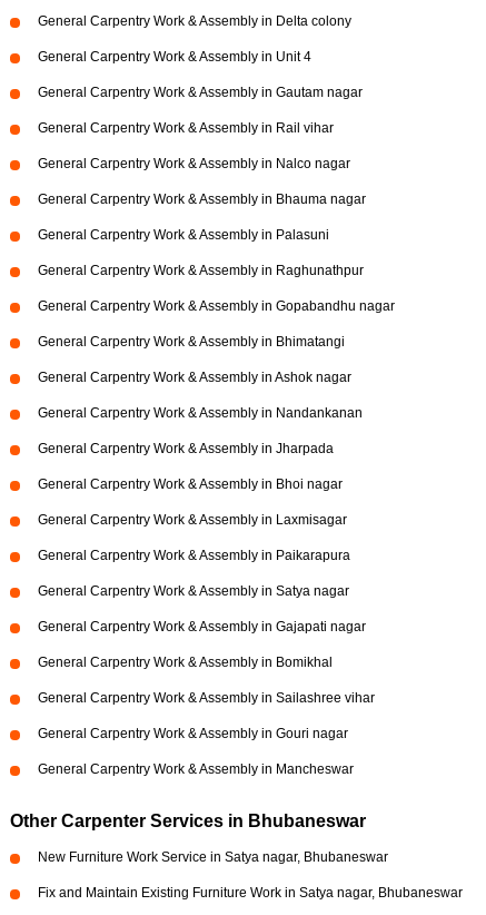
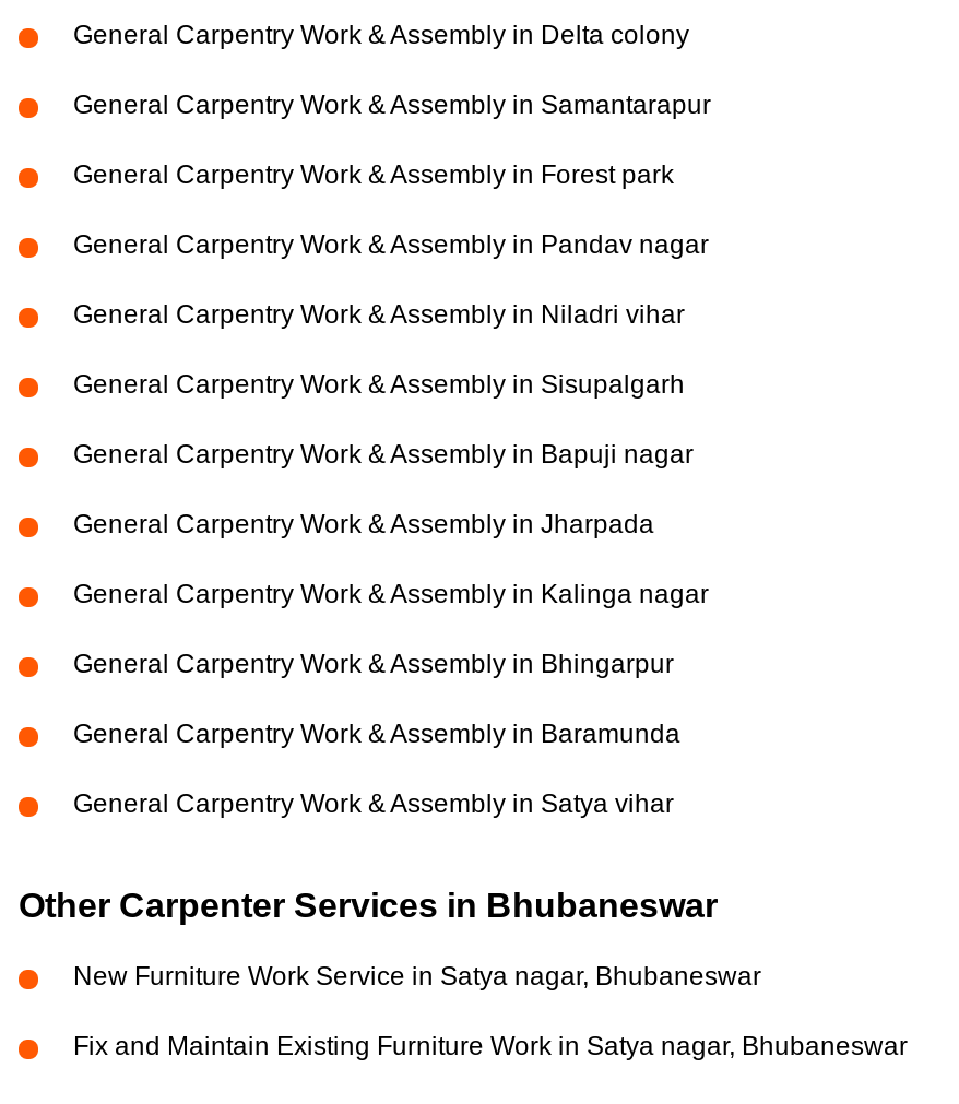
- General Carpentry Work & Assembly in Unit 4
- General Carpentry Work & Assembly in Gautam nagar
- General Carpentry Work & Assembly in Rail vihar
- General Carpentry Work & Assembly in Nalco nagar
- General Carpentry Work & Assembly in Bhauma nagar
- General Carpentry Work & Assembly in Palasuni
- General Carpentry Work & Assembly in Raghunathpur
- General Carpentry Work & Assembly in Gopabandhu nagar
- General Carpentry Work & Assembly in Bhimatangi
- General Carpentry Work & Assembly in Ashok nagar
- General Carpentry Work & Assembly in Nandankanan
+ General Carpentry Work & Assembly in Samantarapur
+ General Carpentry Work & Assembly in Forest park
+ General Carpentry Work & Assembly in Pandav nagar
+ General Carpentry Work & Assembly in Niladri vihar
+ General Carpentry Work & Assembly in Sisupalgarh
+ General Carpentry Work & Assembly in Bapuji nagar

- General Carpentry Work & Assembly in Bhoi nagar
- General Carpentry Work & Assembly in Laxmisagar
- General Carpentry Work & Assembly in Paikarapura
- General Carpentry Work & Assembly in Satya nagar
- General Carpentry Work & Assembly in Gajapati nagar
- General Carpentry Work & Assembly in Bomikhal
- General Carpentry Work & Assembly in Sailashree vihar
- General Carpentry Work & Assembly in Gouri nagar
- General Carpentry Work & Assembly in Mancheswar
+ General Carpentry Work & Assembly in Kalinga nagar
+ General Carpentry Work & Assembly in Bhingarpur
+ General Carpentry Work & Assembly in Baramunda
+ General Carpentry Work & Assembly in Satya vihar
